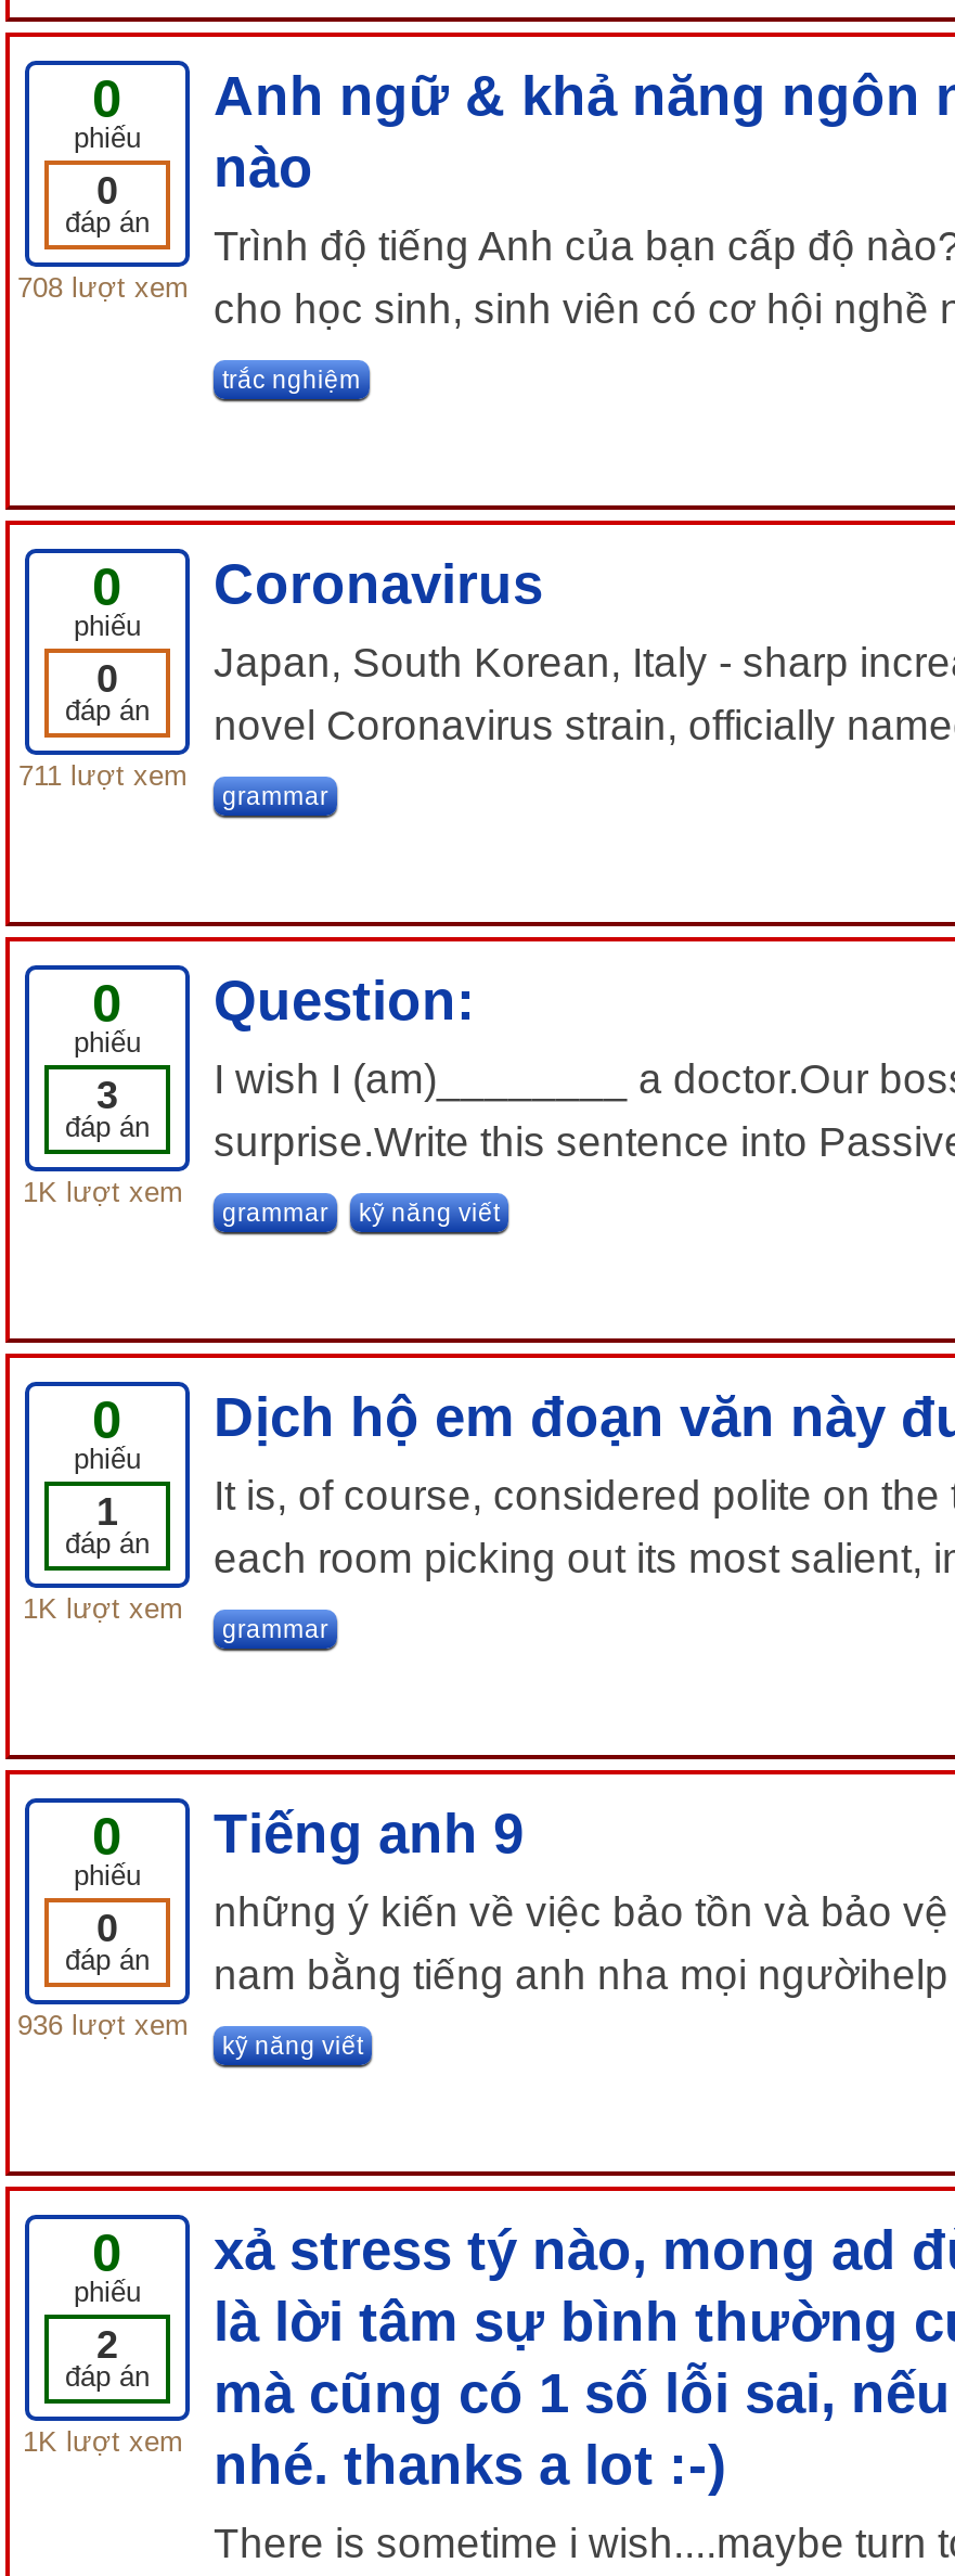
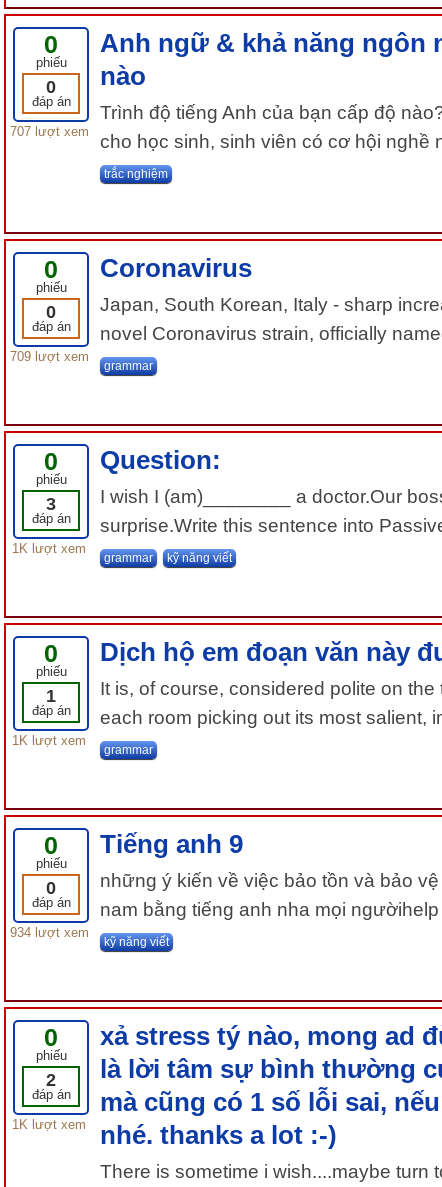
- 708 lượt xem
+ 707 lượt xem

- 711 lượt xem
+ 709 lượt xem

- 936 lượt xem
+ 934 lượt xem
